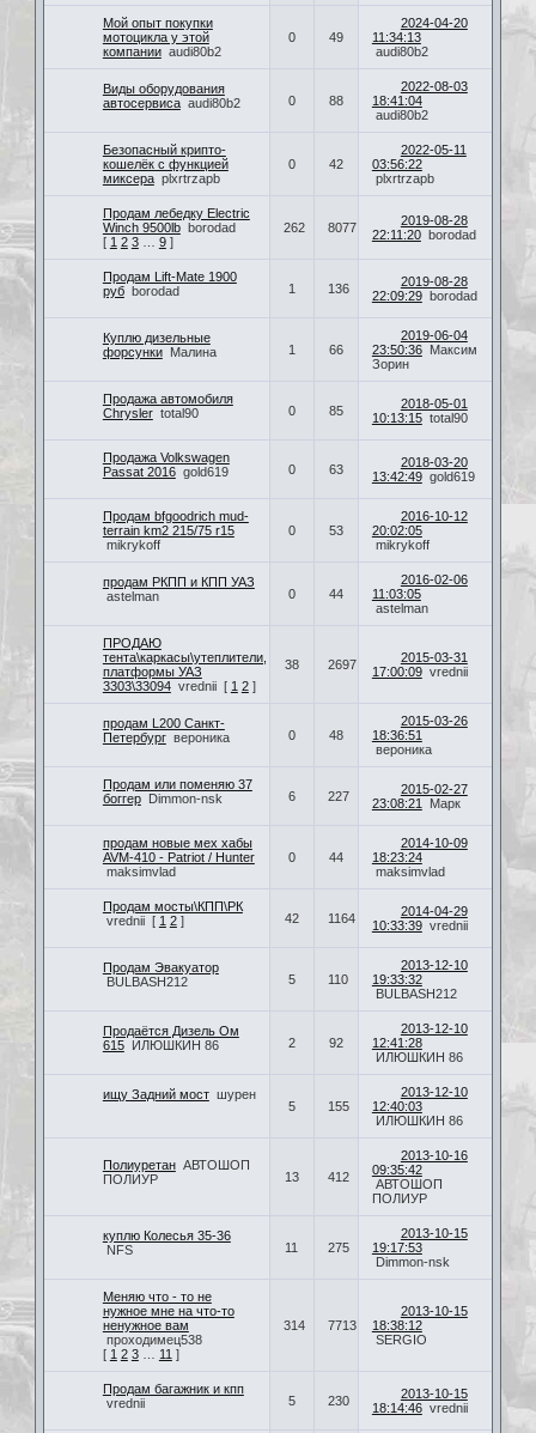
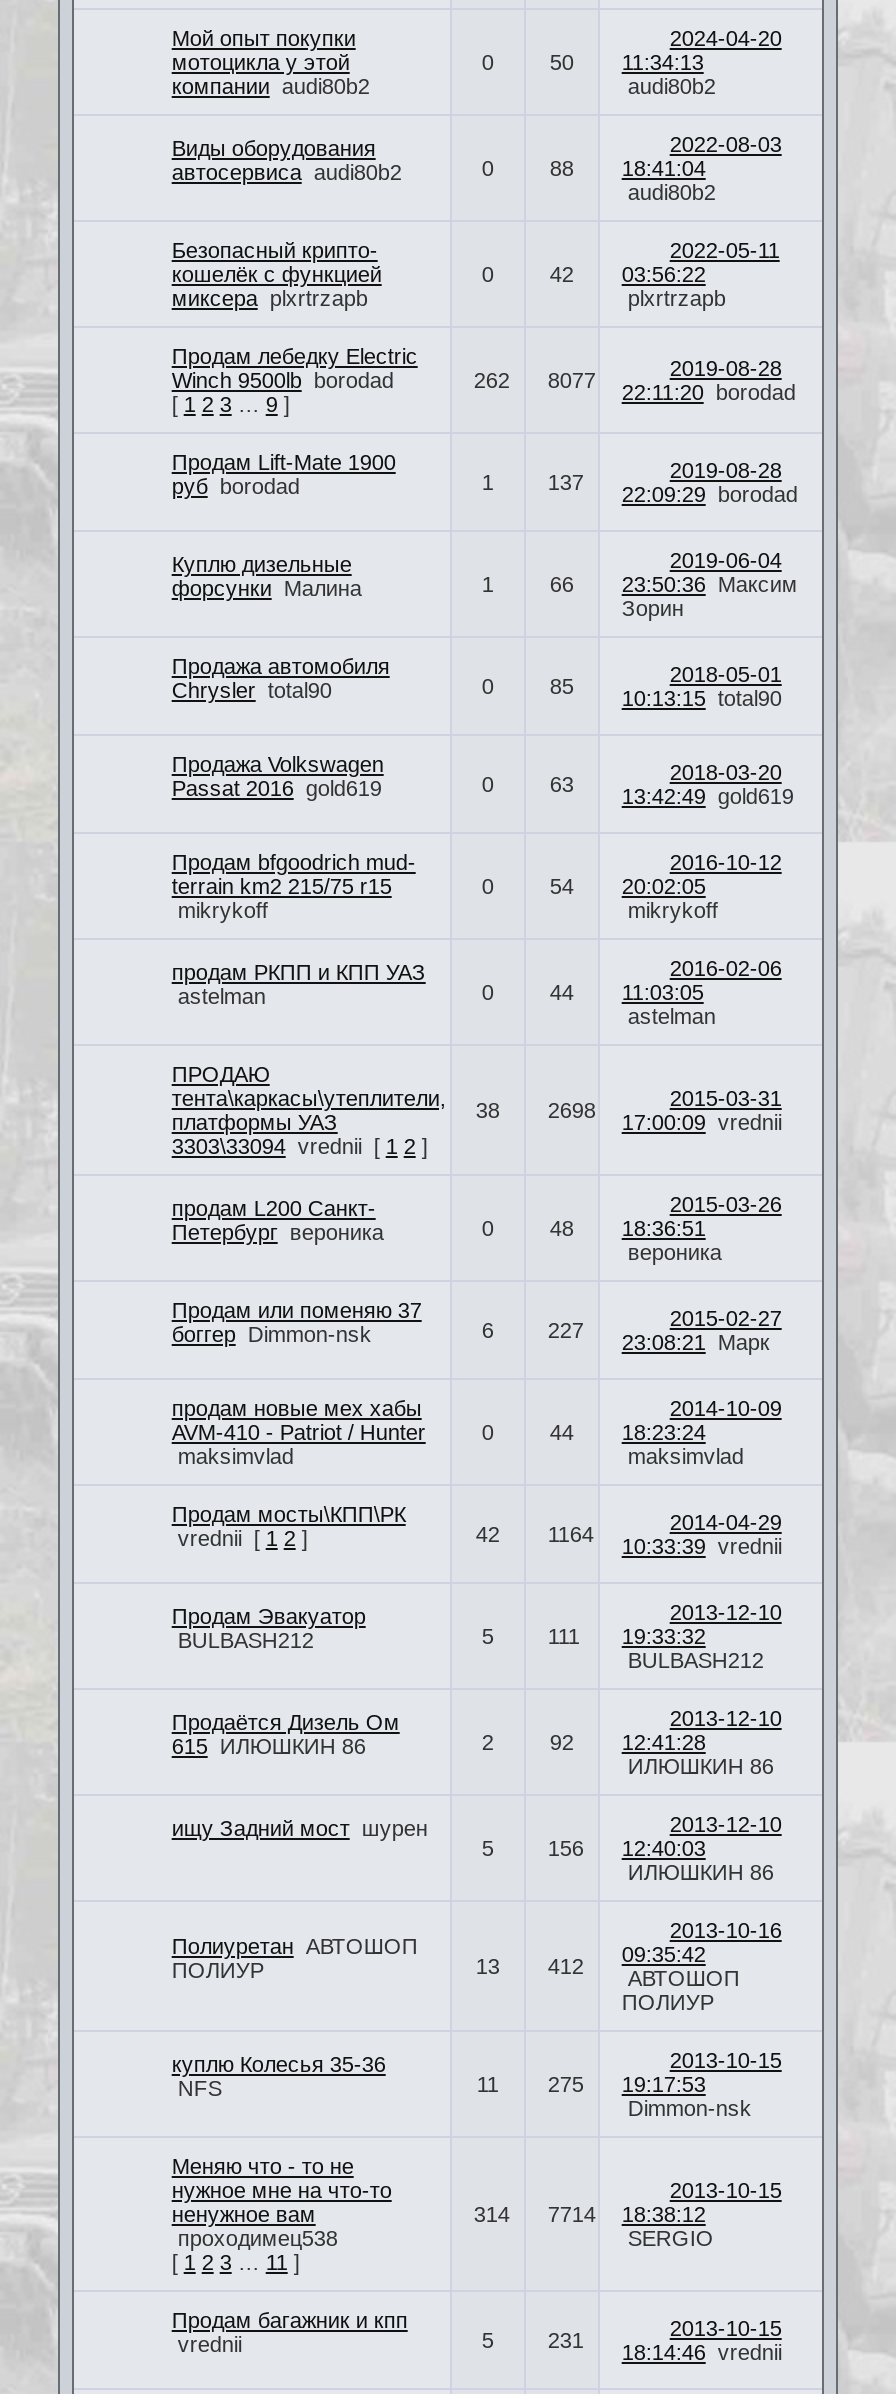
- 49 11:34:13
+ 50 11:34:13

- 136 22:09:29 borodad
+ 137 22:09:29 borodad

- 53 20:02:05
+ 54 20:02:05

- тента\каркасы\утеплители, 38 2697 17:00:09 vrednii
+ тента\каркасы\утеплители, 38 2698 17:00:09 vrednii

- 110 19:33:32
+ 111 19:33:32

- 155 12:40:03
+ 156 12:40:03

- 314 7713 18:38:12
+ 314 7714 18:38:12

- 230 18:14:46 vrednii
+ 231 18:14:46 vrednii
